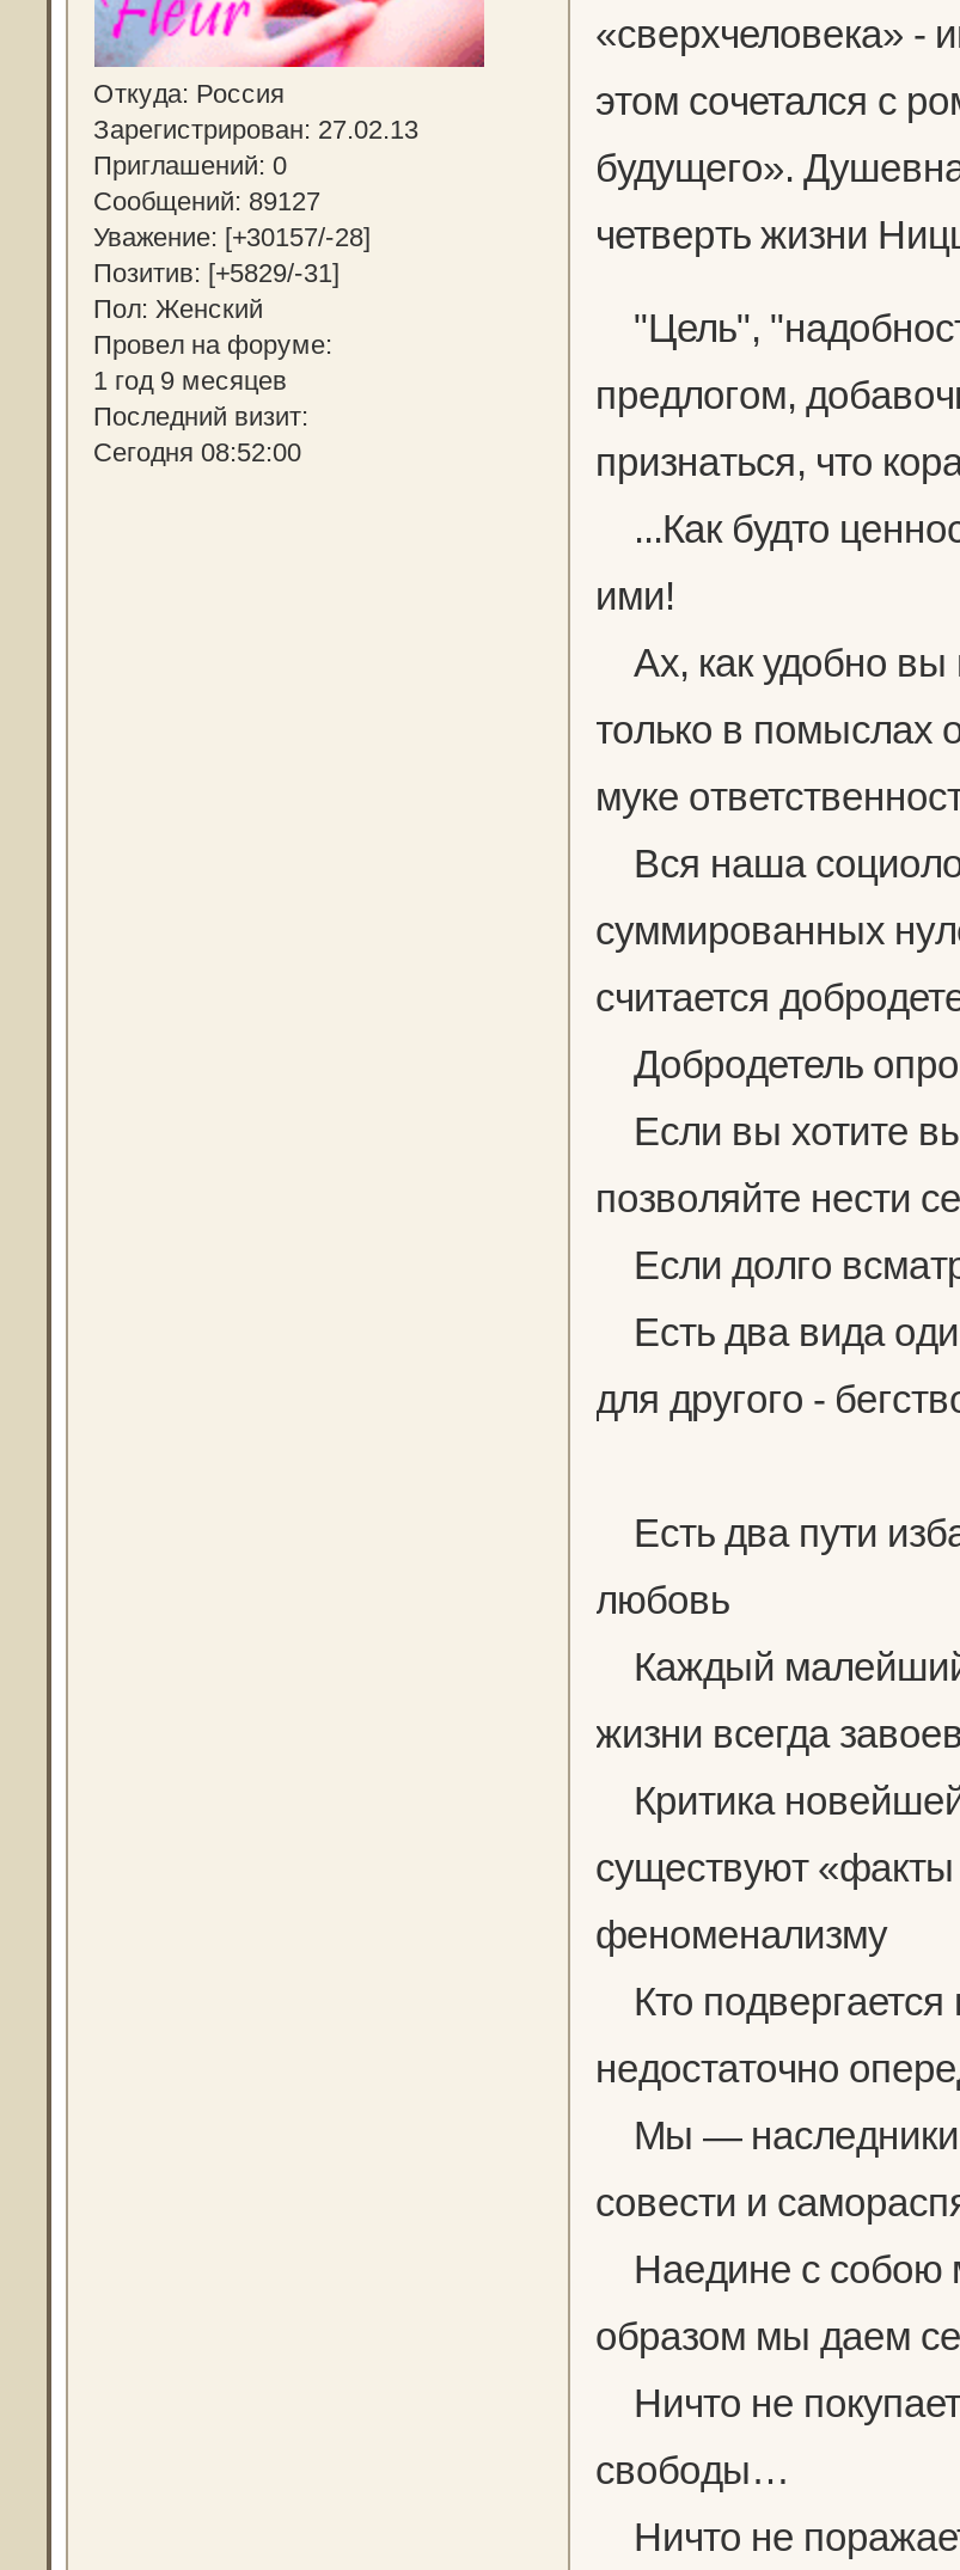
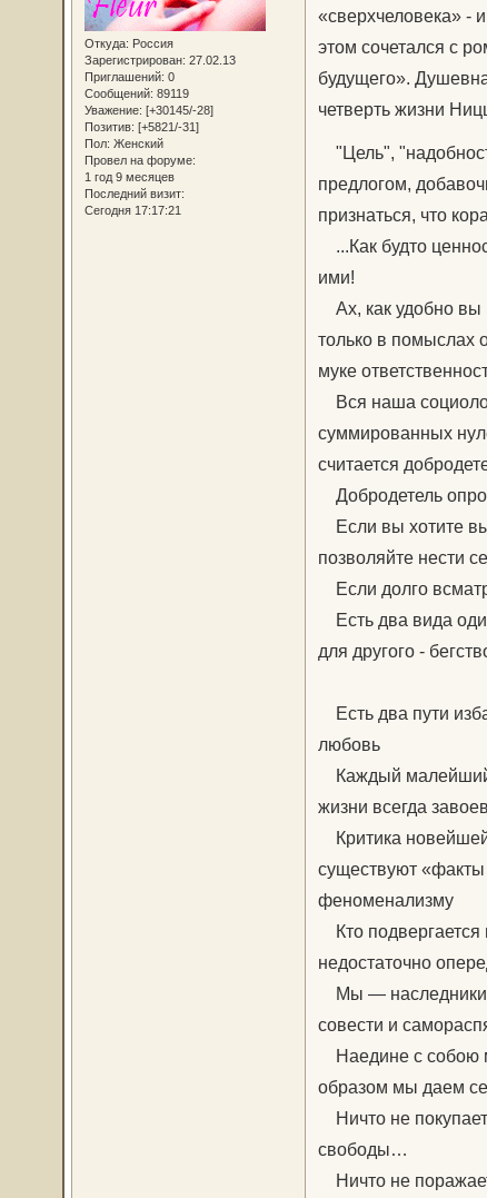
- Сообщений: 89127
+ Сообщений: 89119

- Уважение: [+30157/-28]
+ Уважение: [+30145/-28]

- Позитив: [+5829/-31]
+ Позитив: [+5821/-31]

- Сегодня 08:52:00
+ Сегодня 17:17:21
